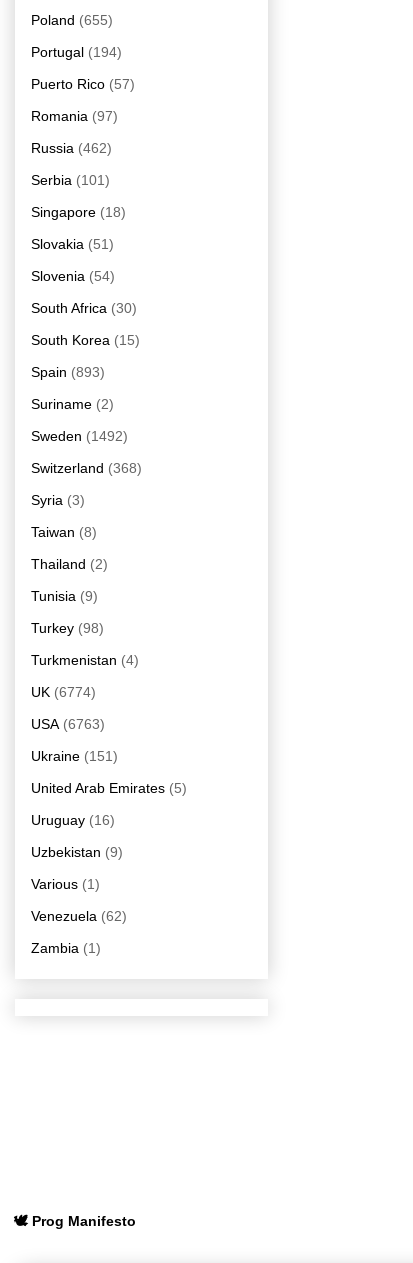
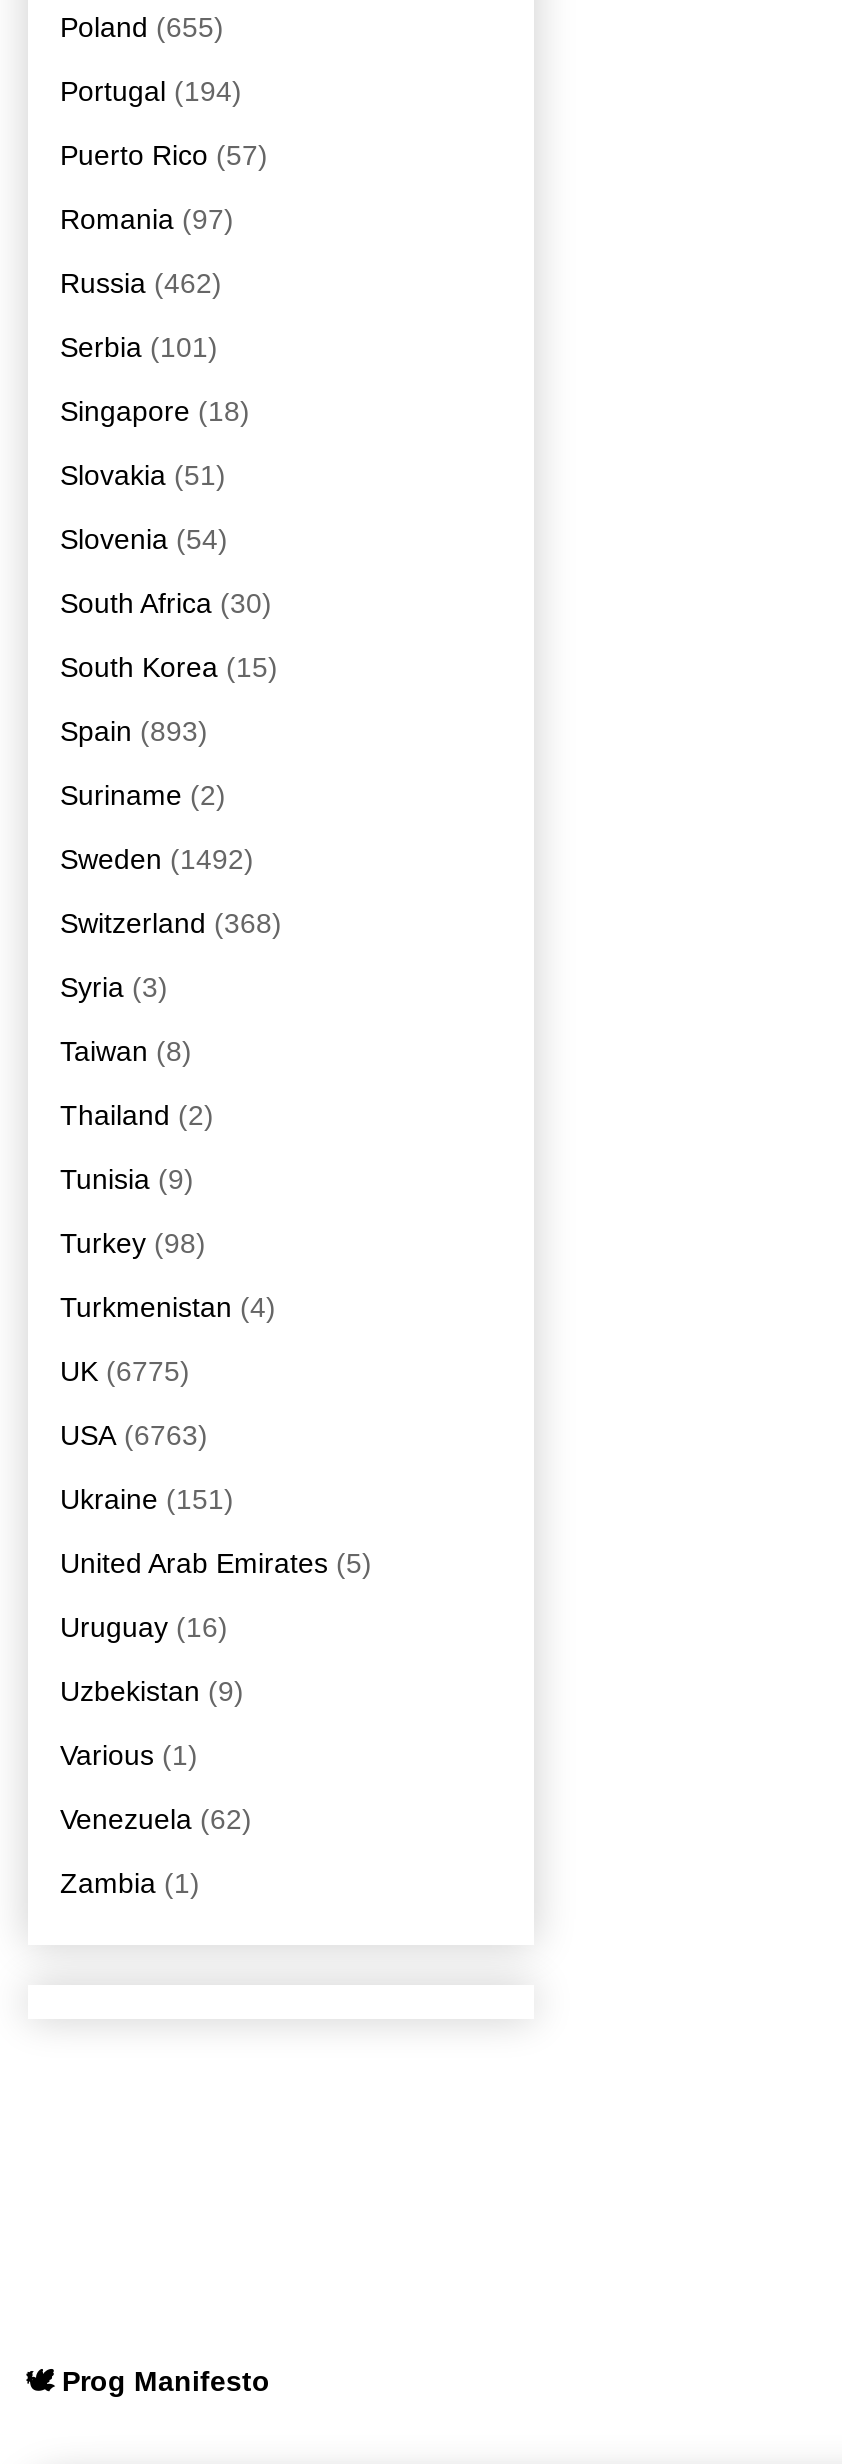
- UK (6774)
+ UK (6775)
